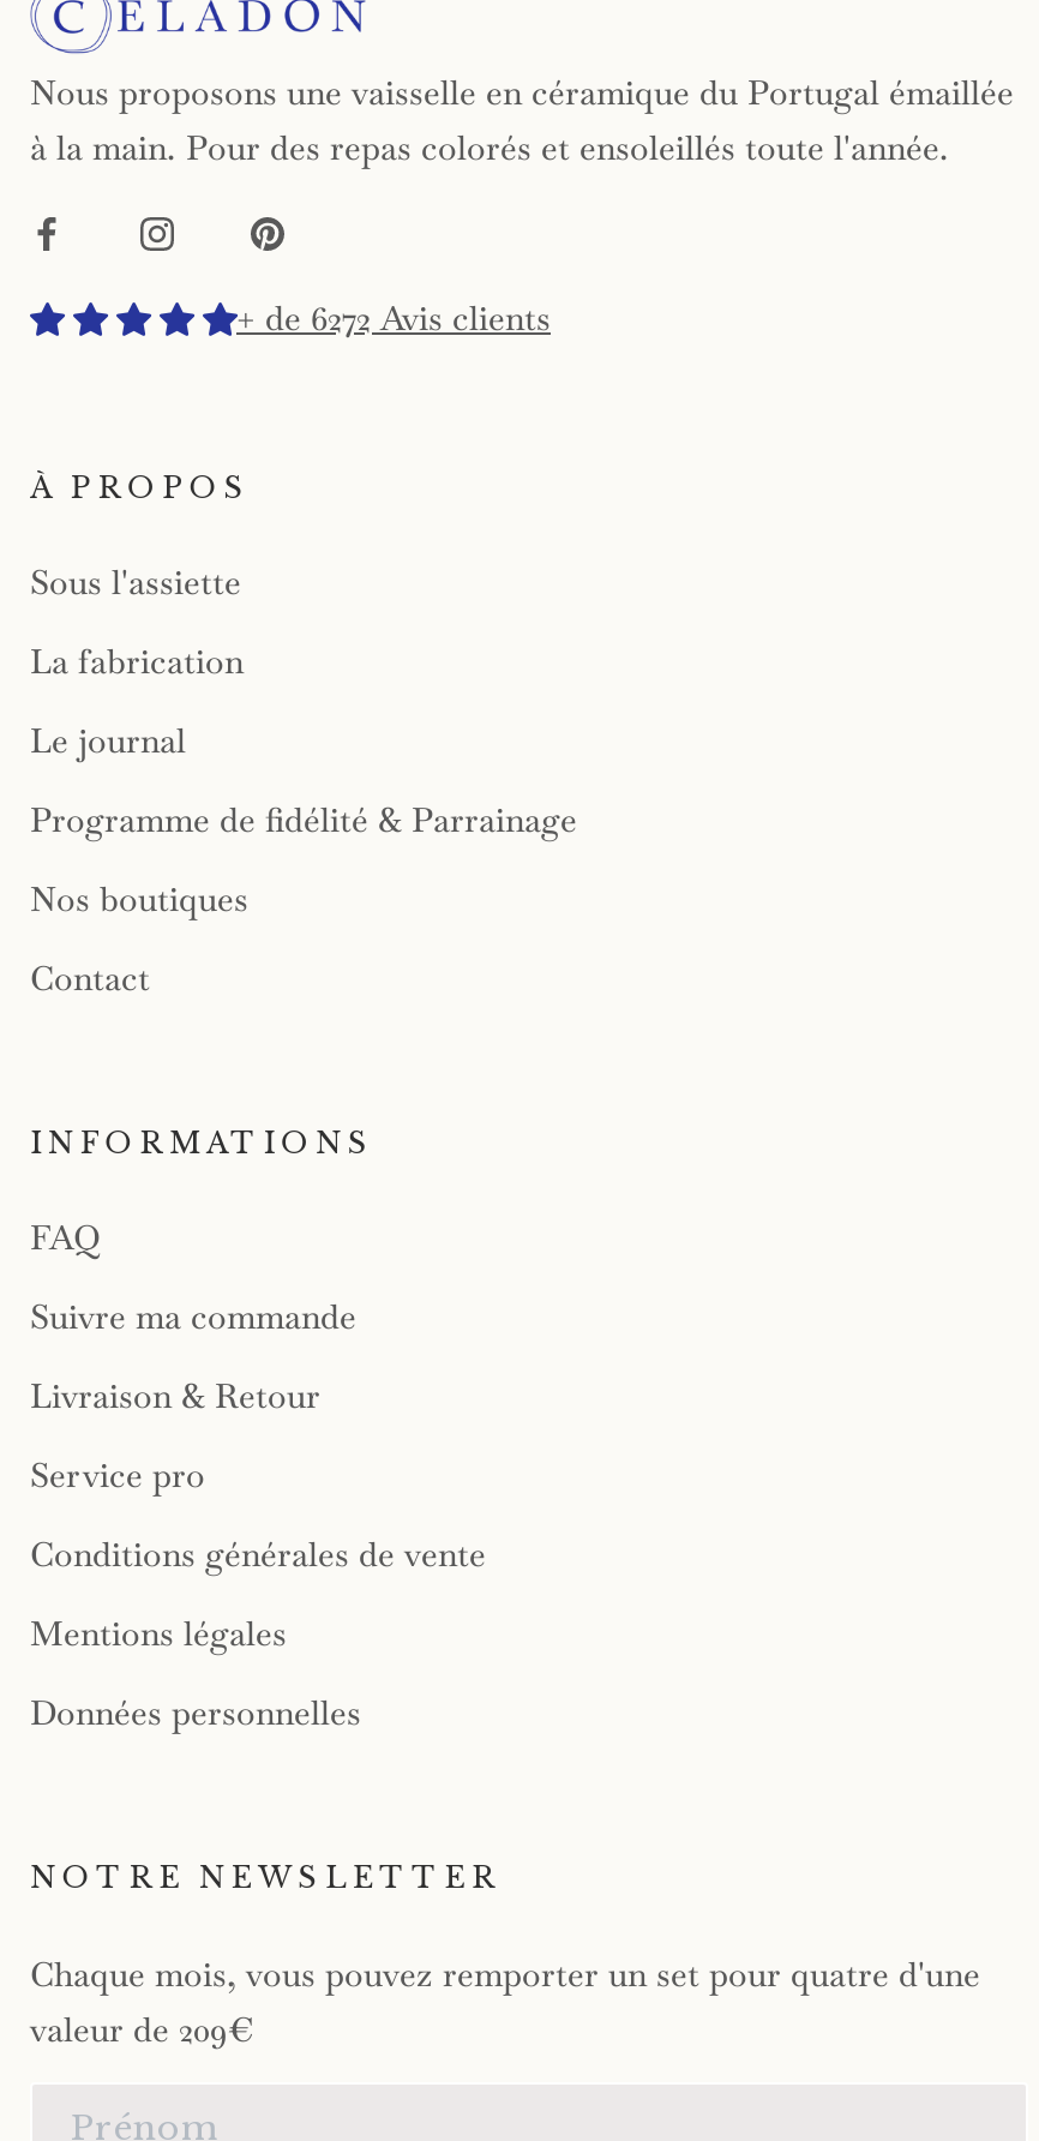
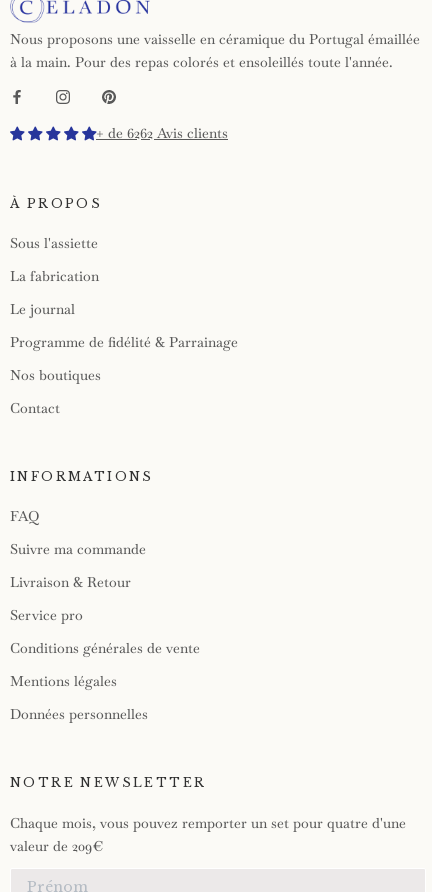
- + de 6272 Avis clients
+ + de 6262 Avis clients
